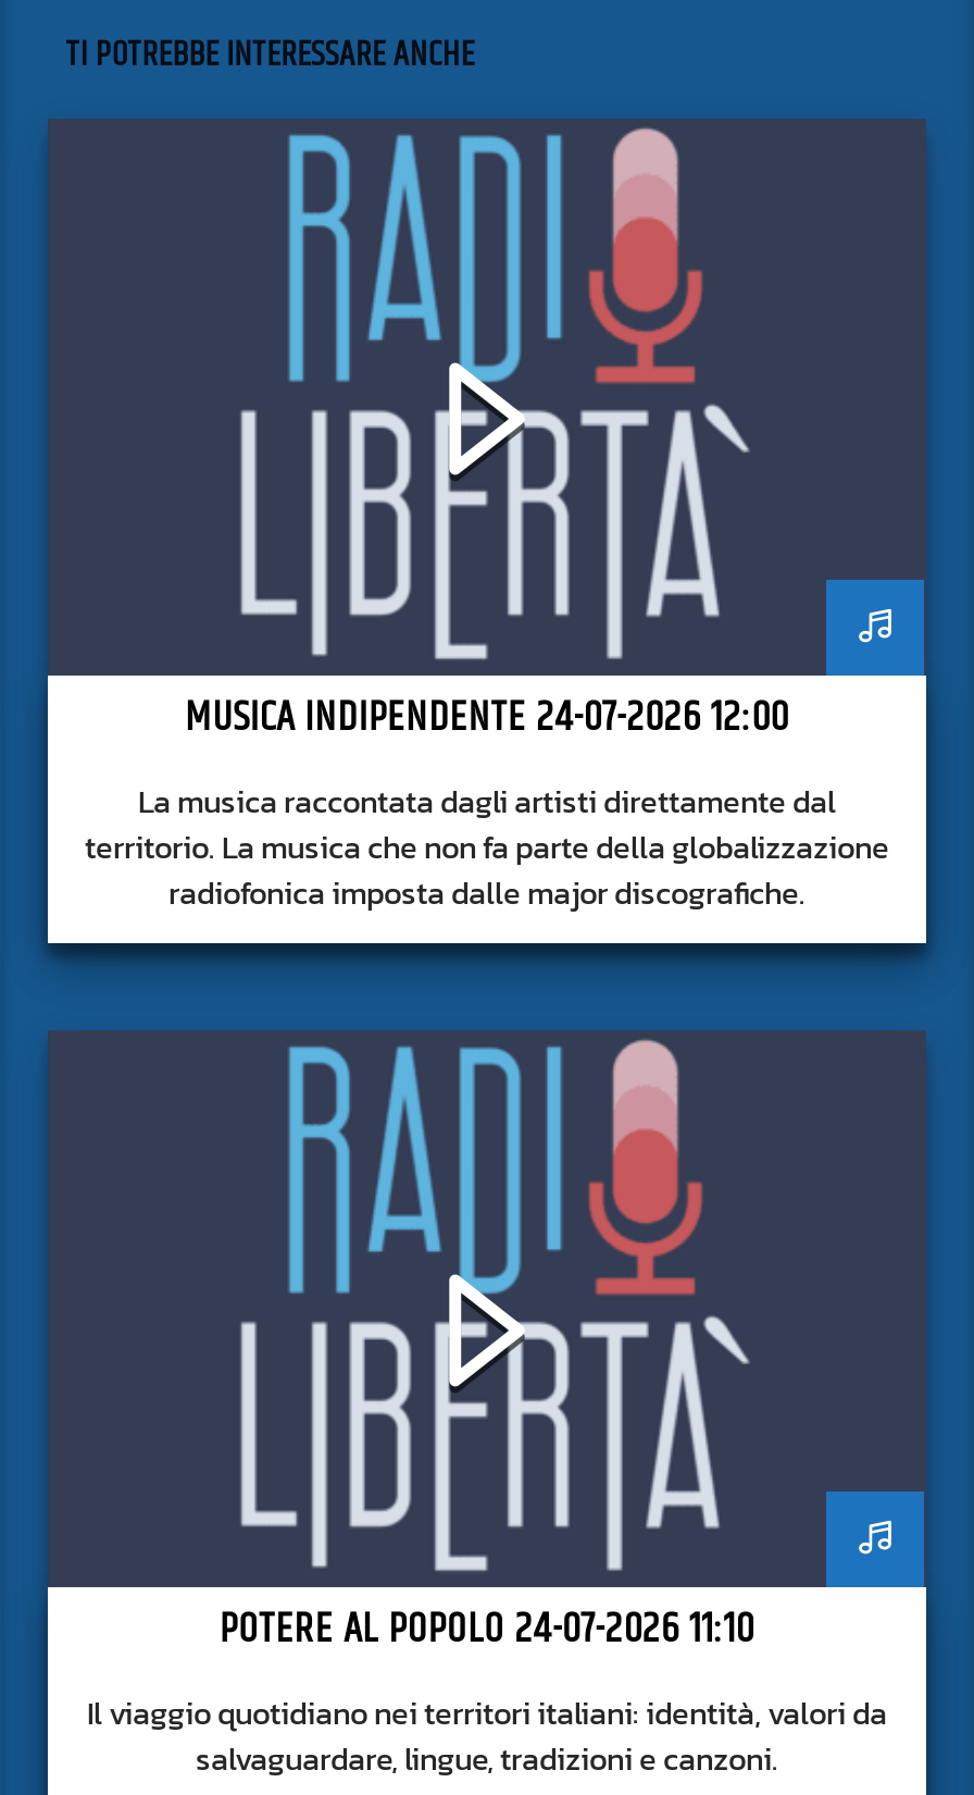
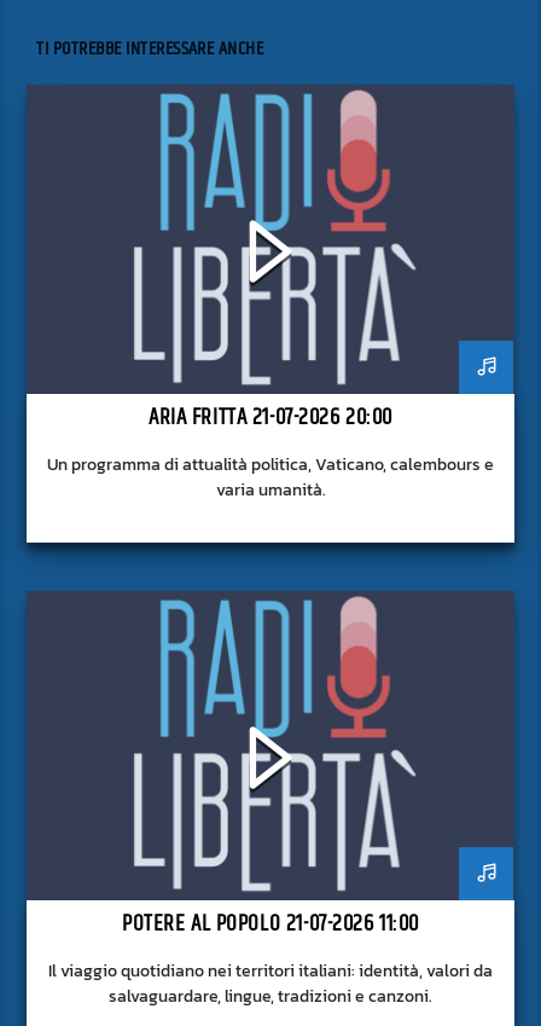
- MUSICA INDIPENDENTE 24-07-2026 12:00
+ ARIA FRITTA 21-07-2026 20:00

- La musica raccontata dagli artisti direttamente dal
- territorio. La musica che non fa parte della globalizzazione
- radiofonica imposta dalle major discografiche.
+ Un programma di attualità politica, Vaticano, calembours e
+ varia umanità.

- POTERE AL POPOLO 24-07-2026 11:10
+ POTERE AL POPOLO 21-07-2026 11:00
